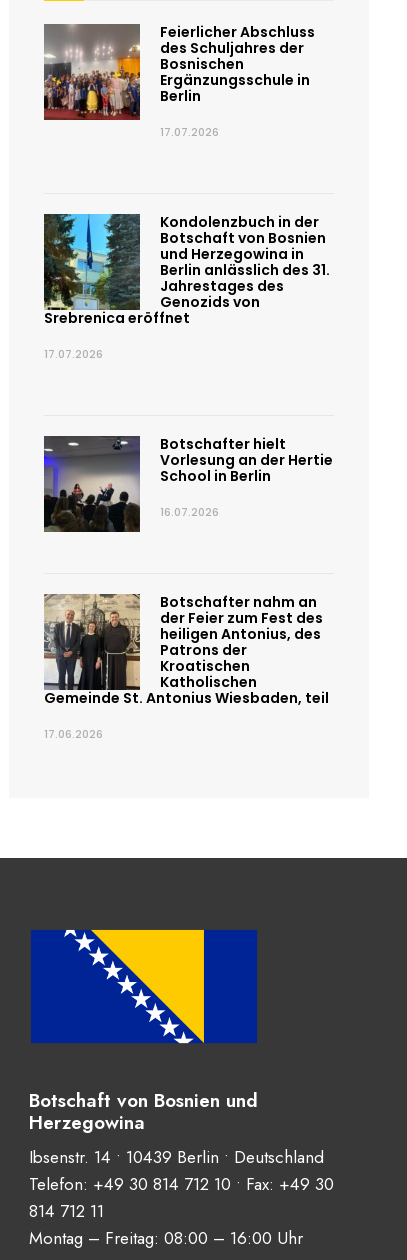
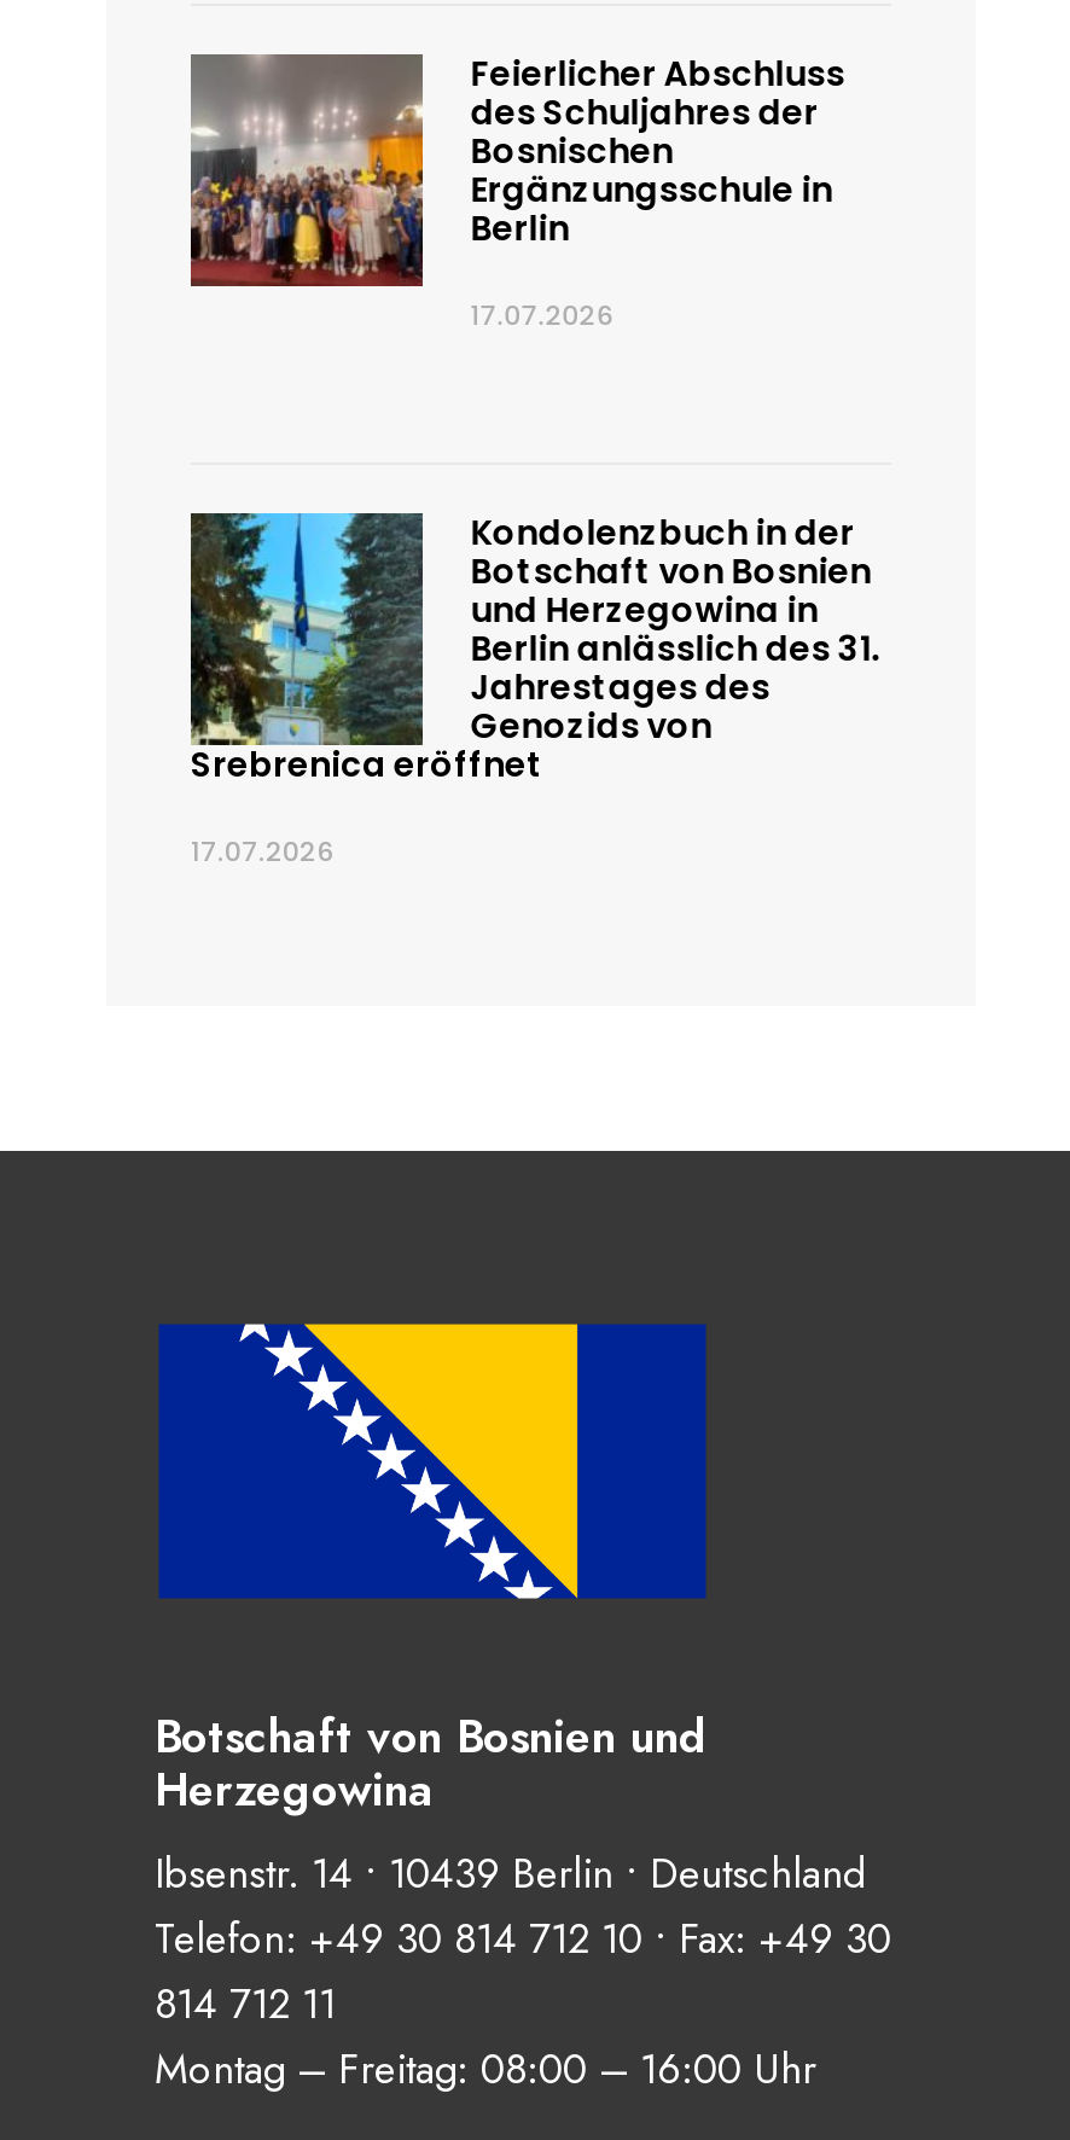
- [image]
- Botschafter hielt
- Vorlesung an der Hertie
- School in Berlin
- 16.07.2026

- [image]
- Botschafter nahm an
- der Feier zum Fest des
- heiligen Antonius, des
- Patrons der
- Kroatischen
- Katholischen
- Gemeinde St. Antonius Wiesbaden, teil
- 17.06.2026
